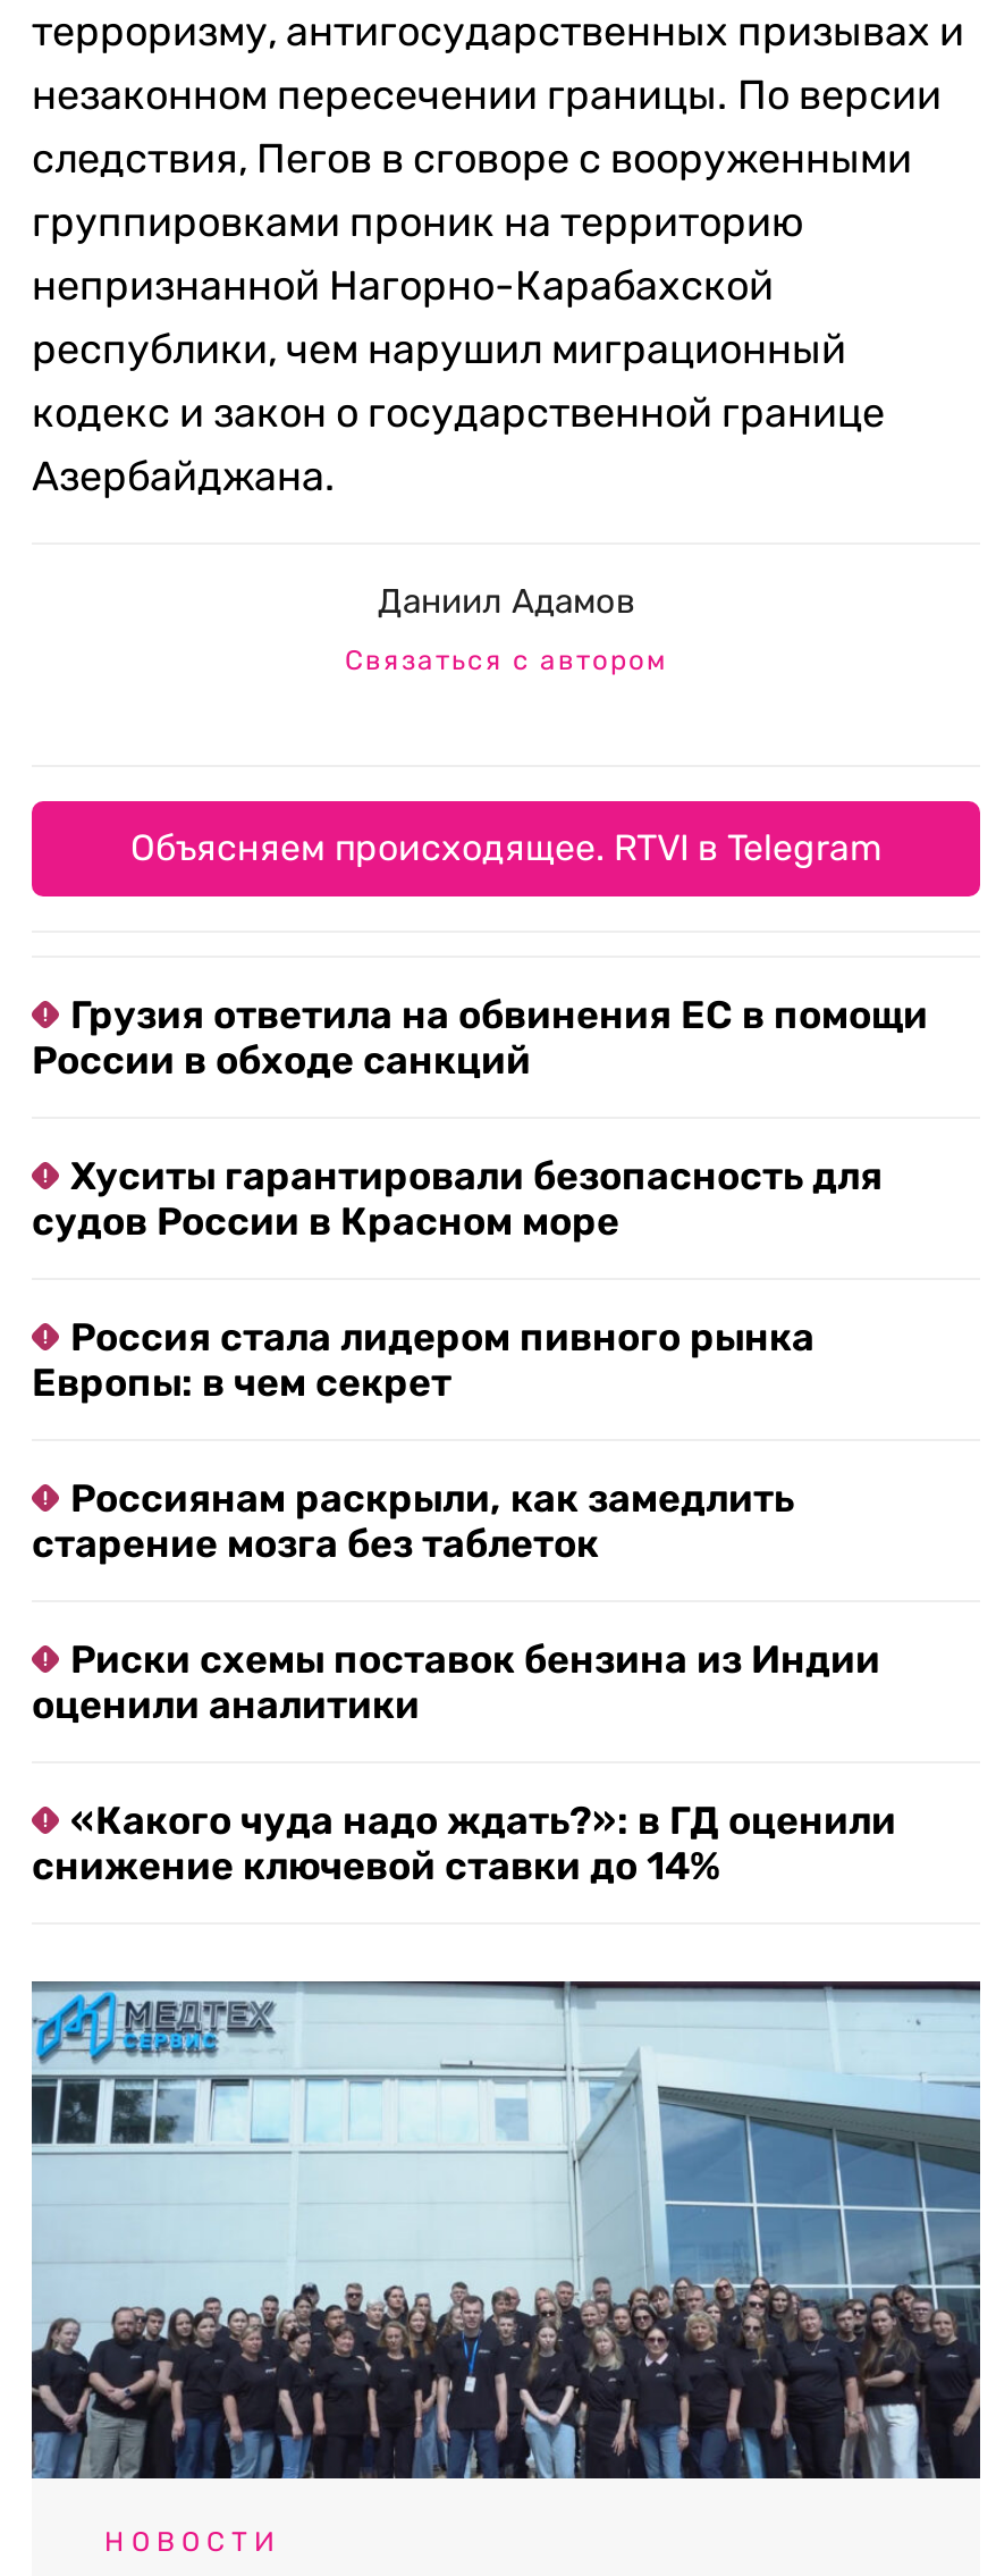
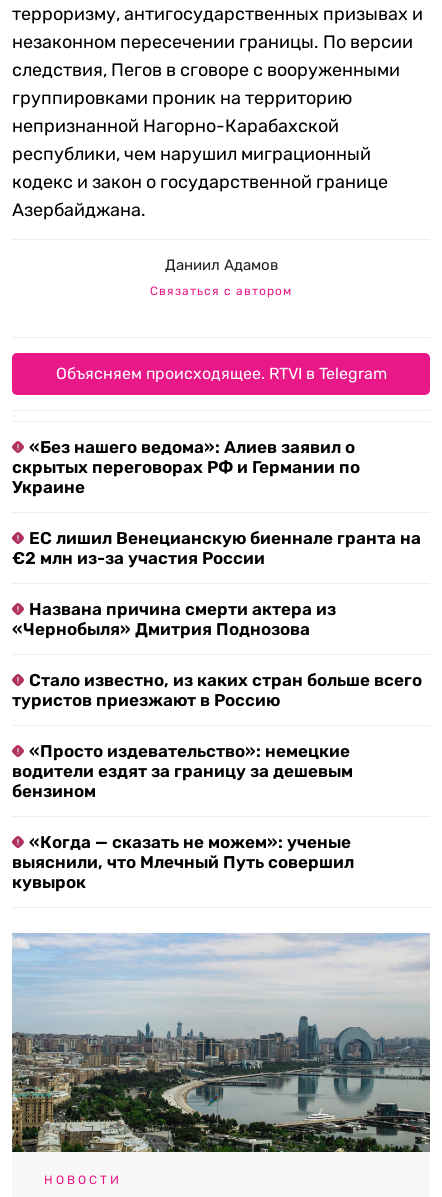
- Грузия ответила на обвинения ЕС в помощи
- России в обходе санкций
+ «Без нашего ведома»: Алиев заявил о
+ скрытых переговорах РФ и Германии по
+ Украине

- Хуситы гарантировали безопасность для
- судов России в Красном море
+ ЕС лишил Венецианскую биеннале гранта на
+ €2 млн из-за участия России

- Россия стала лидером пивного рынка
- Европы: в чем секрет
+ Названа причина смерти актера из
+ «Чернобыля» Дмитрия Поднозова

- Россиянам раскрыли, как замедлить
- старение мозга без таблеток
+ Стало известно, из каких стран больше всего
+ туристов приезжают в Россию

- Риски схемы поставок бензина из Индии
- оценили аналитики
+ «Просто издевательство»: немецкие
+ водители ездят за границу за дешевым
+ бензином

- «Какого чуда надо ждать?»: в ГД оценили
- снижение ключевой ставки до 14%
+ «Когда — сказать не можем»: ученые
+ выяснили, что Млечный Путь совершил
+ кувырок

- [image]
+ [image]
